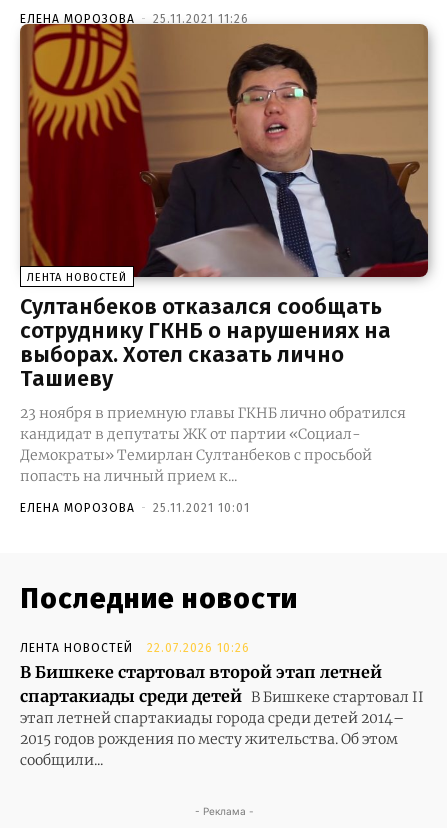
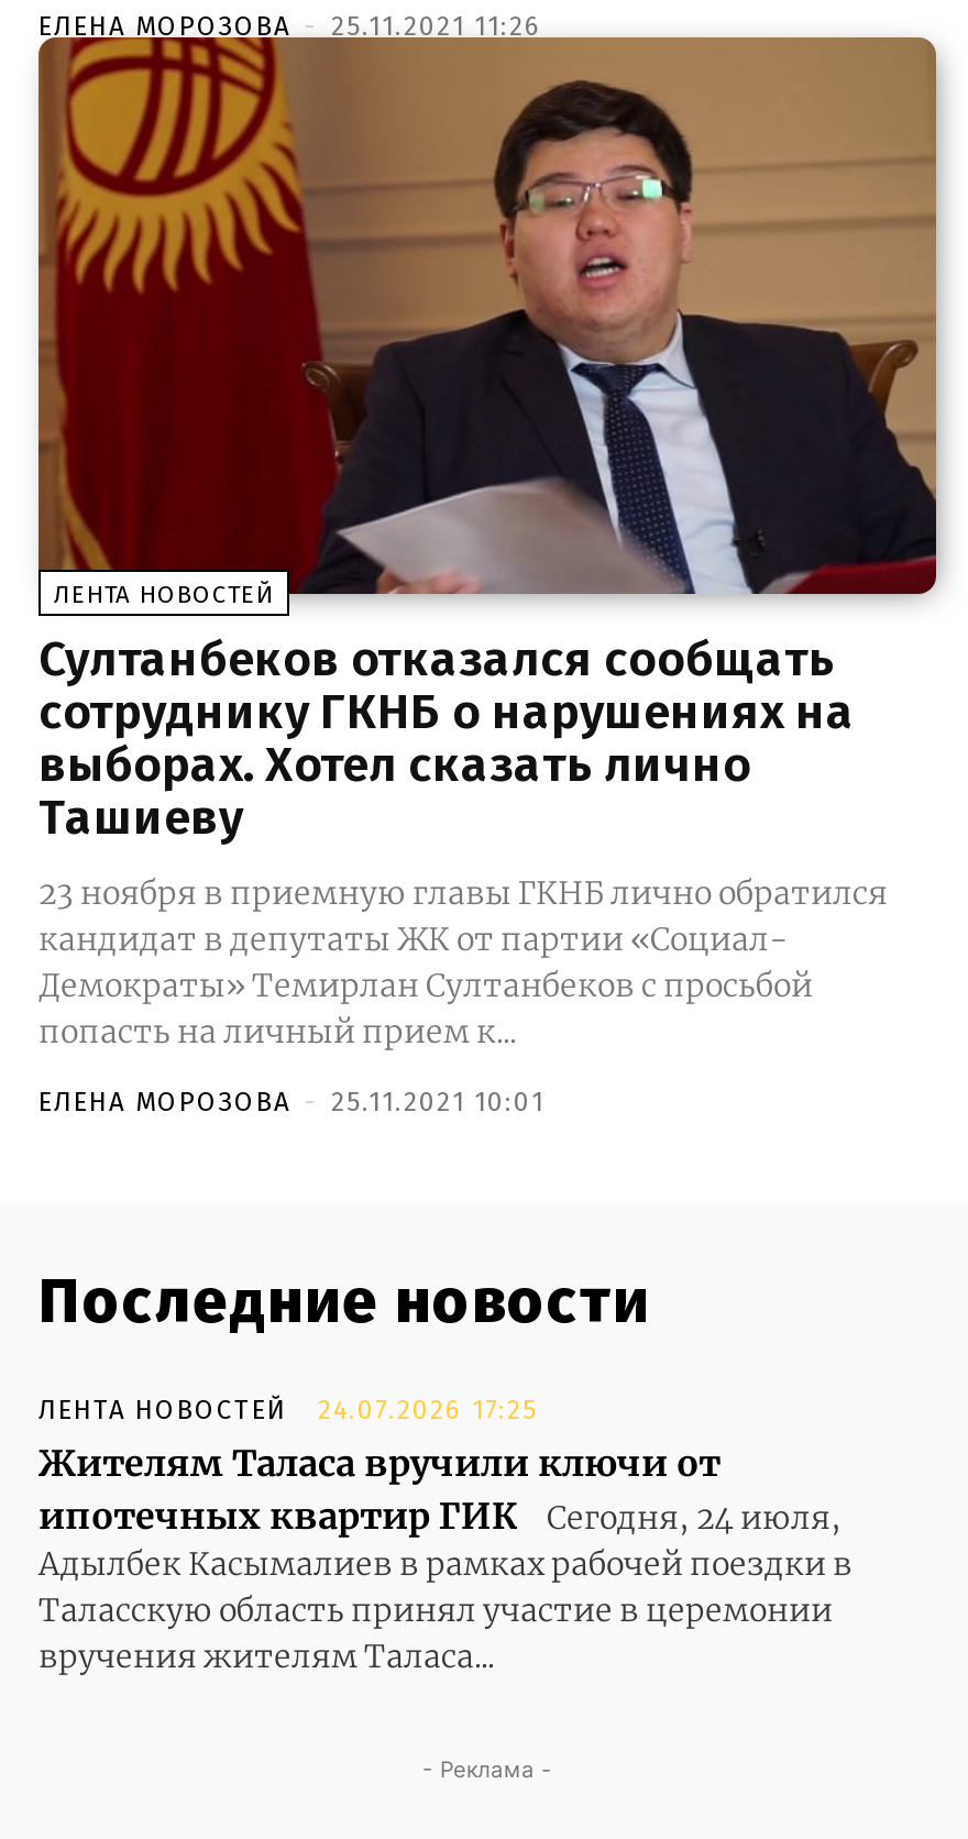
- 22.07.2026 10:26
- В Бишкеке стартовал второй этап летней
- спартакиады среди детей В Бишкеке стартовал II
- этап летней спартакиады города среди детей 2014–
- 2015 годов рождения по месту жительства. Об этом
- сообщили...
+ 24.07.2026 17:25
+ Жителям Таласа вручили ключи от
+ ипотечных квартир ГИК Сегодня, 24 июля,
+ Адылбек Касымалиев в рамках рабочей поездки в
+ Таласскую область принял участие в церемонии
+ вручения жителям Таласа...
